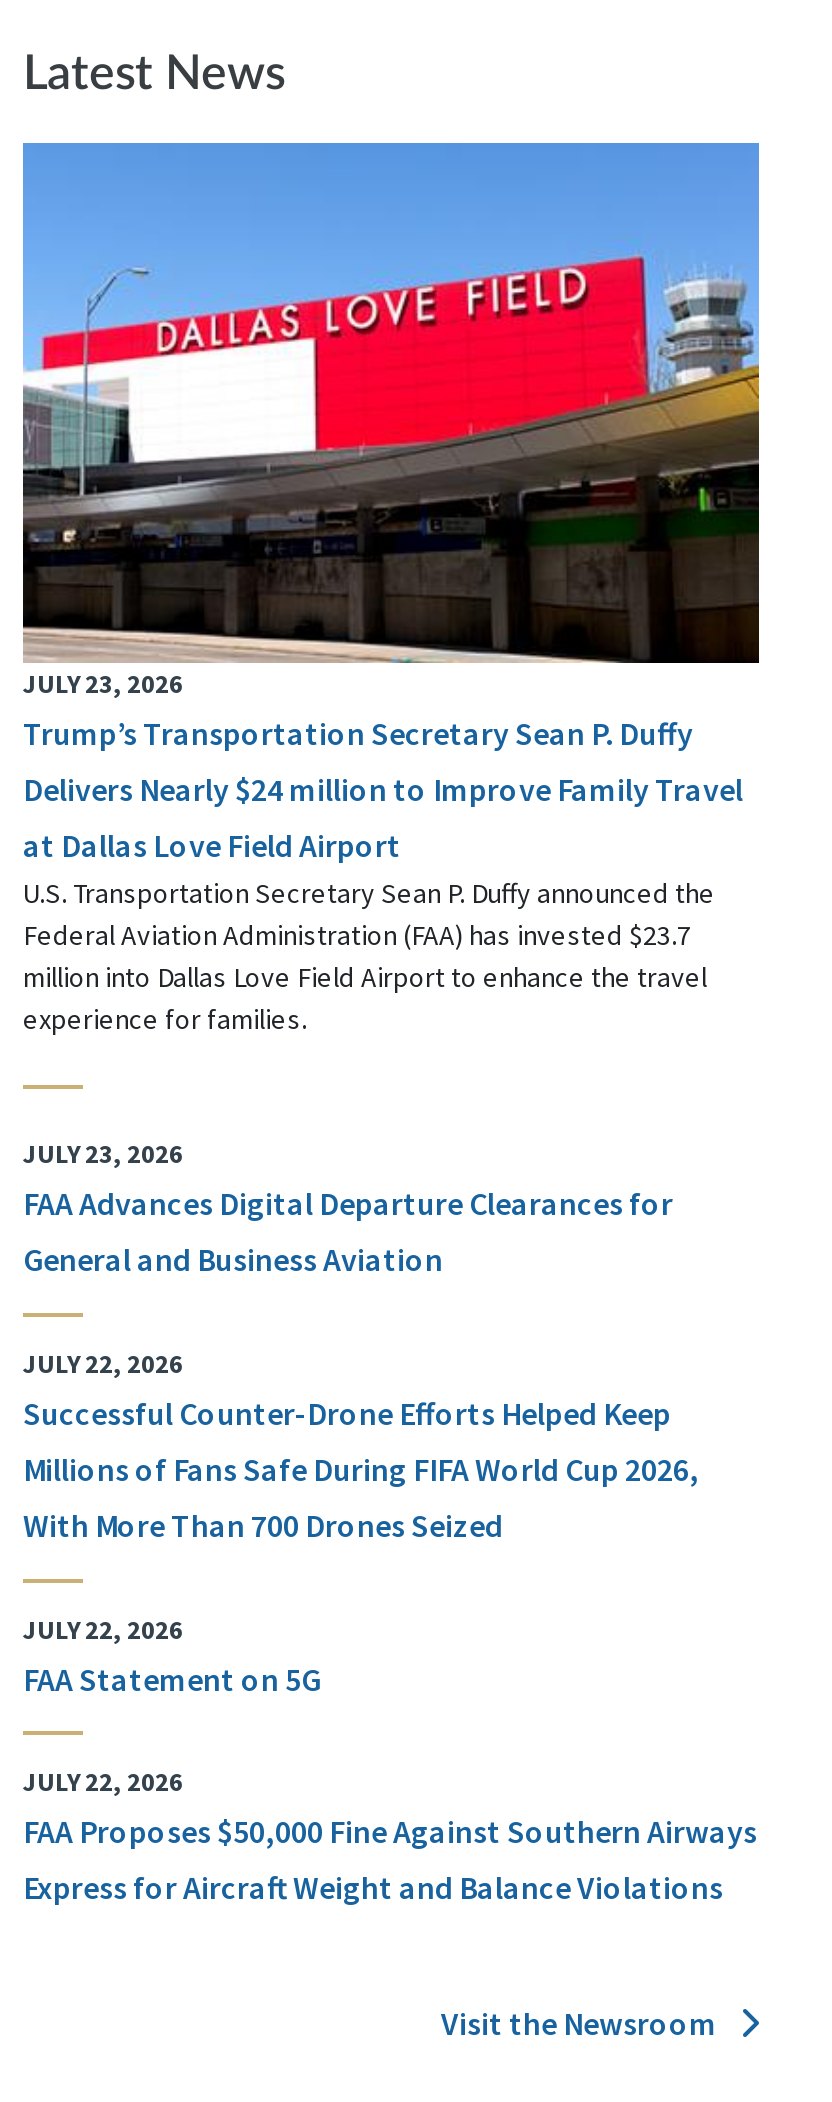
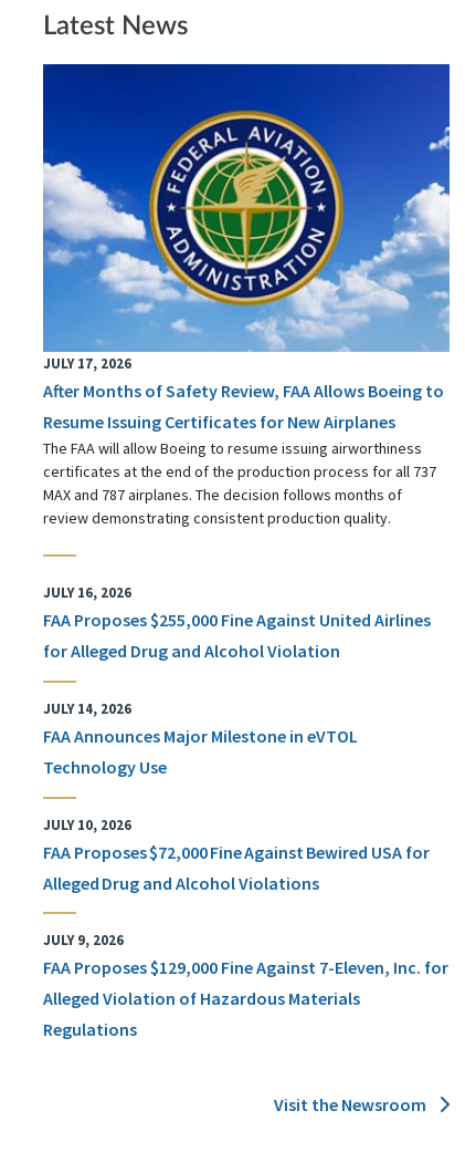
- [image]
- JULY 23, 2026
- Trump’s Transportation Secretary Sean P. Duffy
- Delivers Nearly $24 million to Improve Family Travel
- at Dallas Love Field Airport
- U.S. Transportation Secretary Sean P. Duffy announced the
- Federal Aviation Administration (FAA) has invested $23.7
- million into Dallas Love Field Airport to enhance the travel
- experience for families.
+ [image]
+ JULY 17, 2026
+ After Months of Safety Review, FAA Allows Boeing to
+ Resume Issuing Certificates for New Airplanes
+ The FAA will allow Boeing to resume issuing airworthiness
+ certificates at the end of the production process for all 737
+ MAX and 787 airplanes. The decision follows months of
+ review demonstrating consistent production quality.

- JULY 23, 2026
- FAA Advances Digital Departure Clearances for
- General and Business Aviation
+ JULY 16, 2026
+ FAA Proposes $255,000 Fine Against United Airlines
+ for Alleged Drug and Alcohol Violation

- JULY 22, 2026
- Successful Counter-Drone Efforts Helped Keep
- Millions of Fans Safe During FIFA World Cup 2026,
- With More Than 700 Drones Seized
+ JULY 14, 2026
+ FAA Announces Major Milestone in eVTOL
+ Technology Use

- JULY 22, 2026
- FAA Statement on 5G
+ JULY 10, 2026
+ FAA Proposes $72,000 Fine Against Bewired USA for
+ Alleged Drug and Alcohol Violations

- JULY 22, 2026
- FAA Proposes $50,000 Fine Against Southern Airways
- Express for Aircraft Weight and Balance Violations
+ JULY 9, 2026
+ FAA Proposes $129,000 Fine Against 7-Eleven, Inc. for
+ Alleged Violation of Hazardous Materials
+ Regulations
